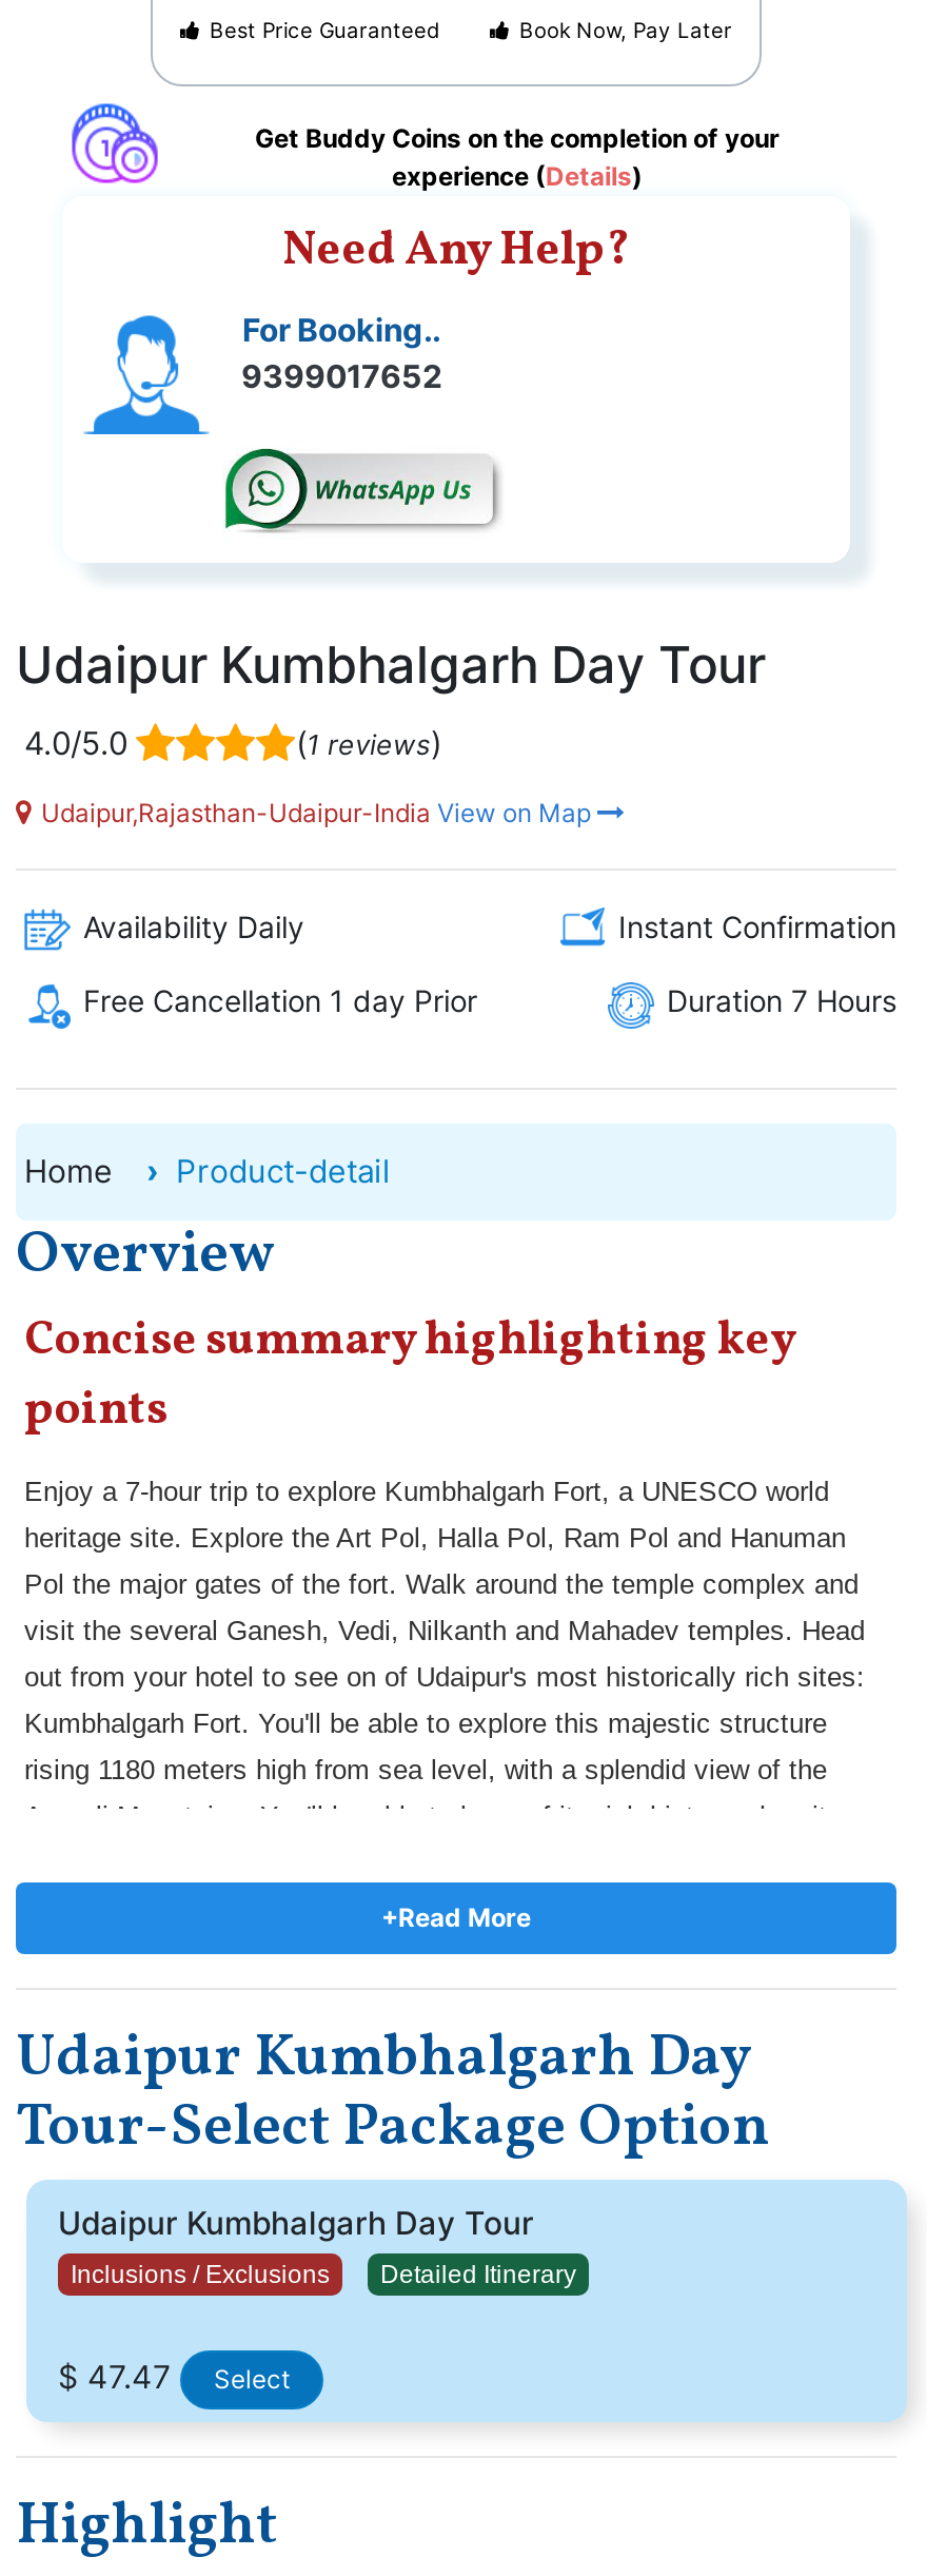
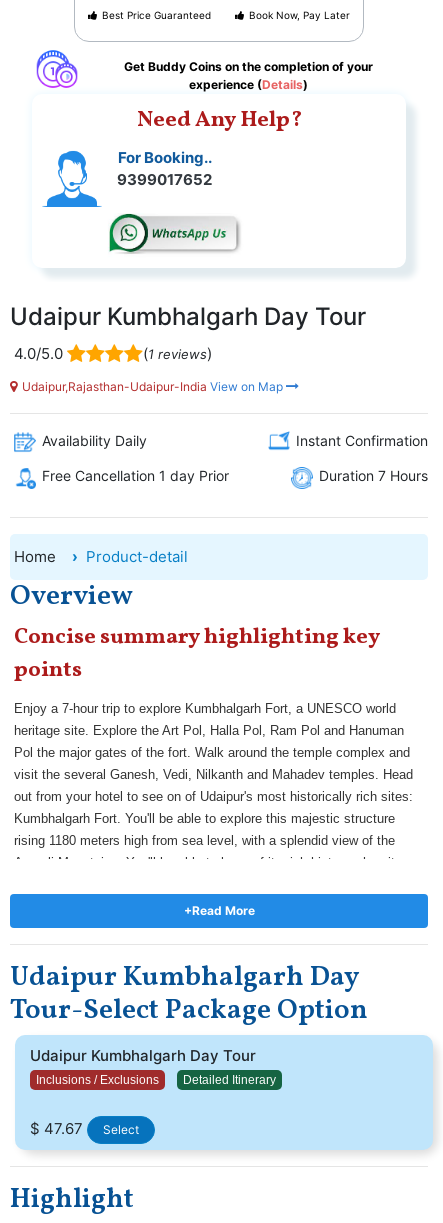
- $ 47.47 Select
+ $ 47.67 Select
